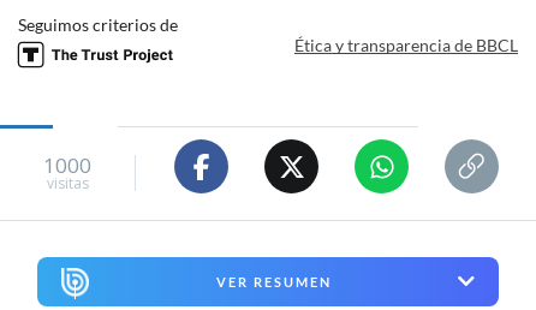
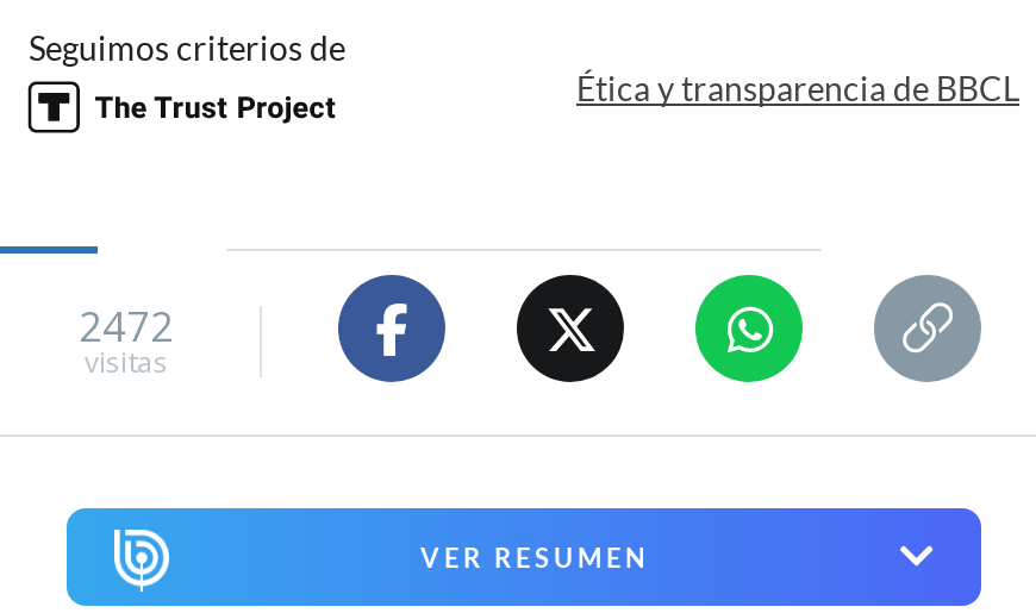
- 1000
+ 2472
